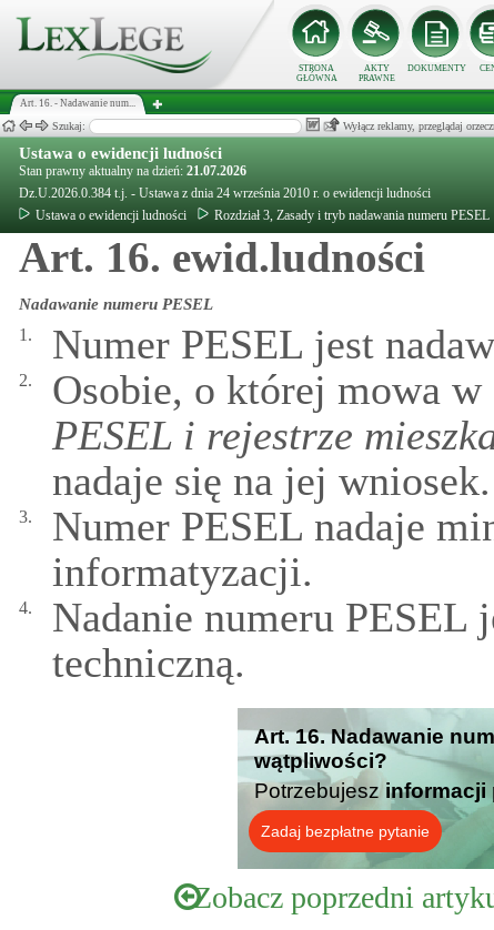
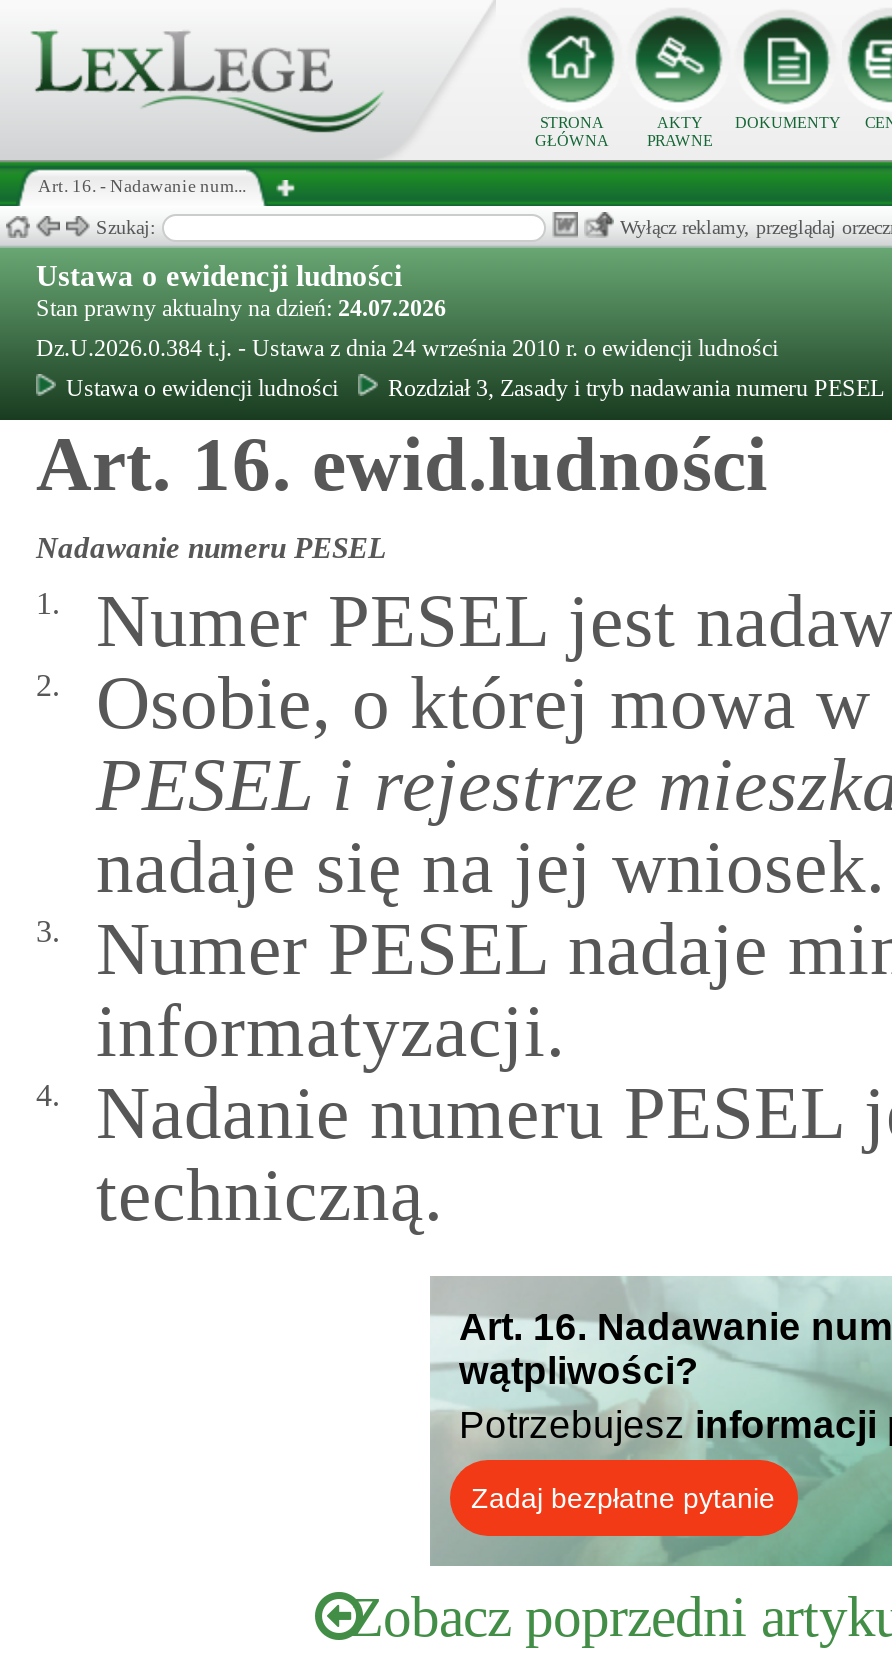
- Stan prawny aktualny na dzień: 21.07.2026
+ Stan prawny aktualny na dzień: 24.07.2026
